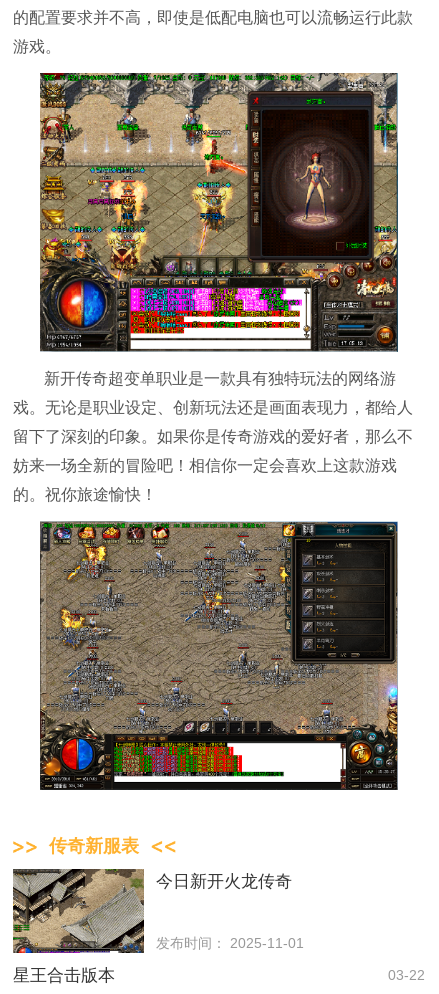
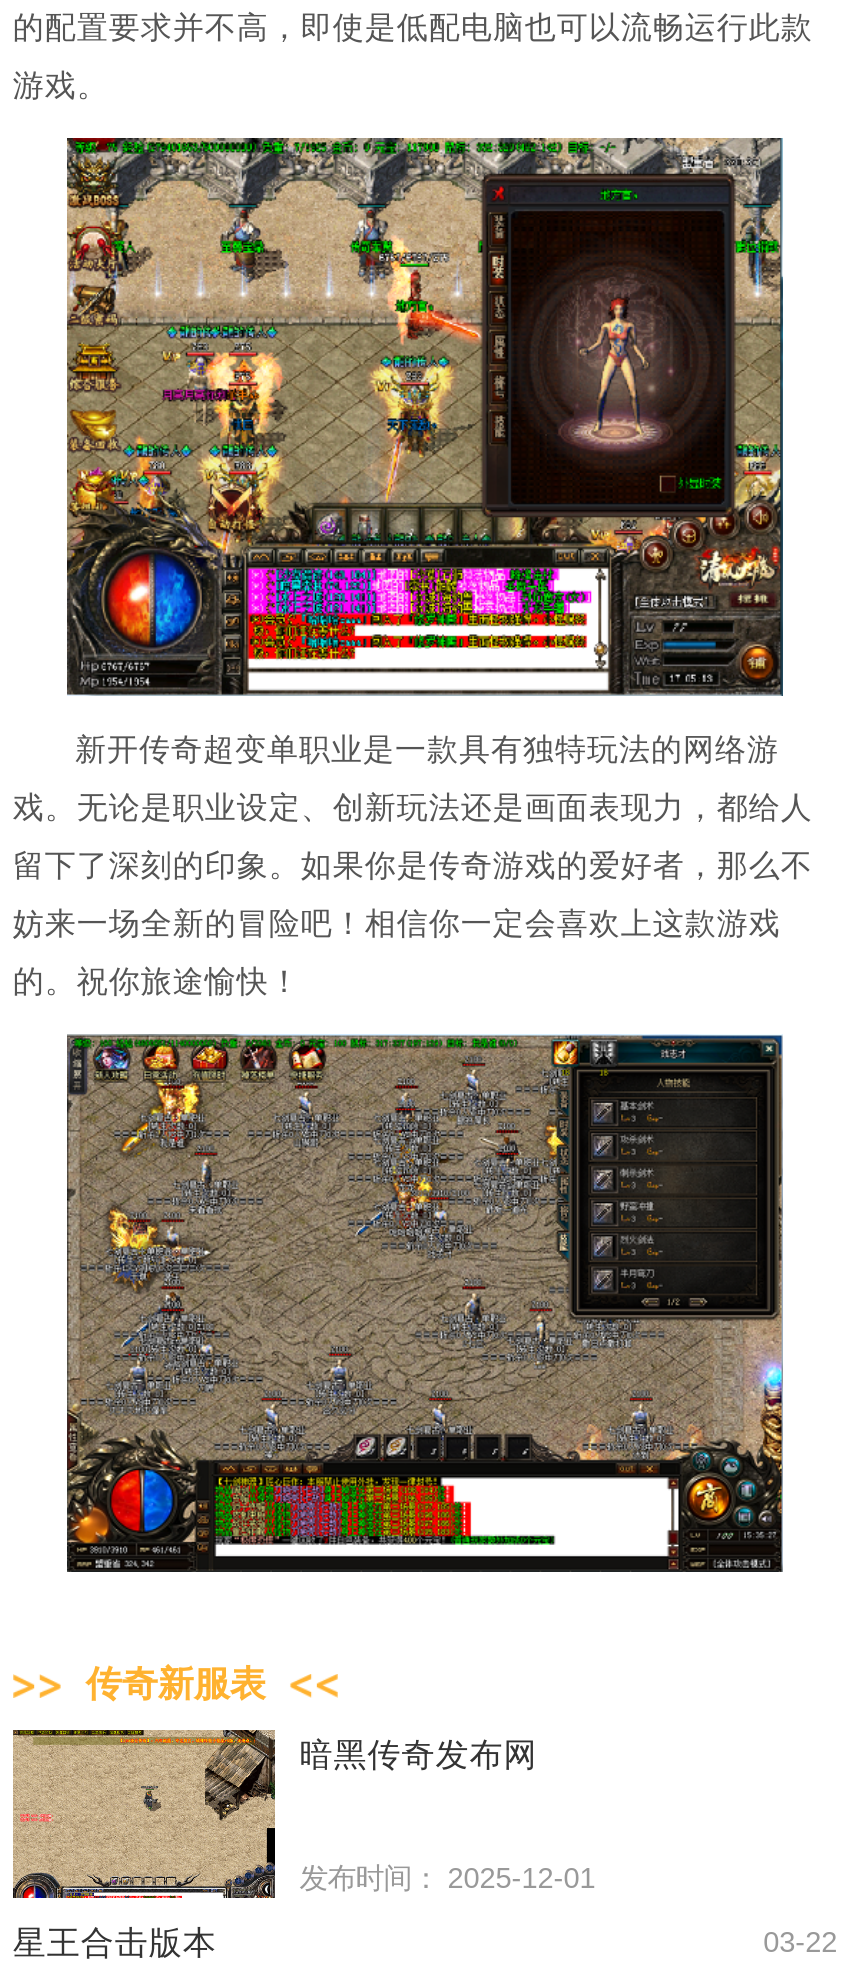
- [image]
- 今日新开火龙传奇
+ [image]
+ 暗黑传奇发布网

- 发布时间： 2025-11-01
+ 发布时间： 2025-12-01
